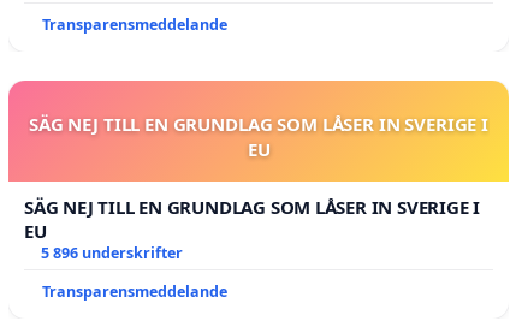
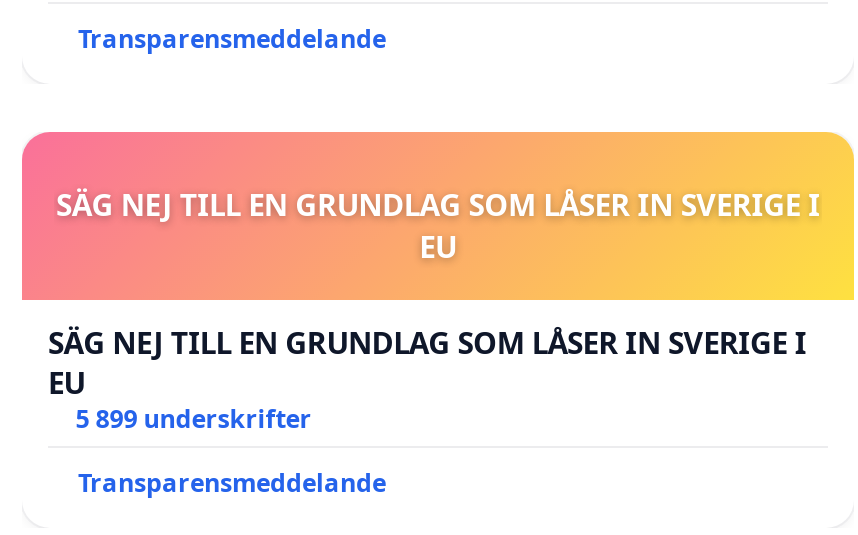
- 5 896 underskrifter
+ 5 899 underskrifter
